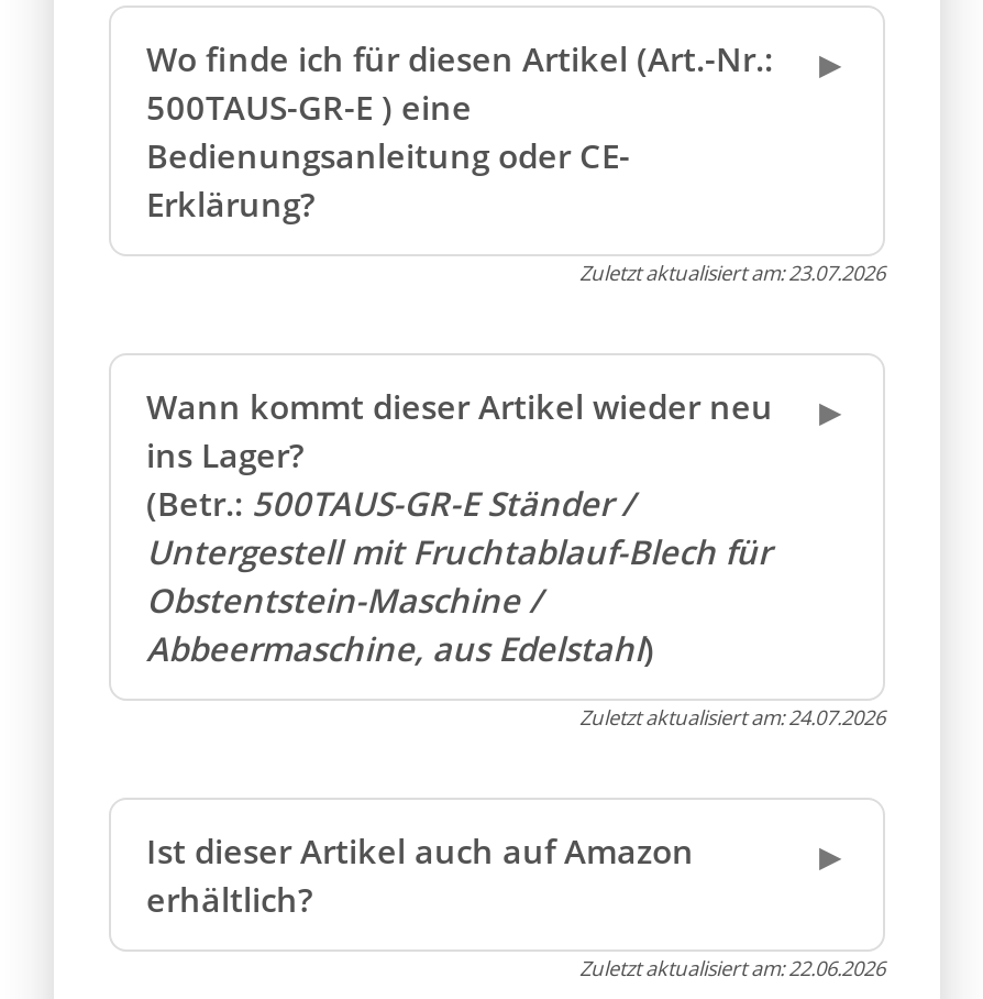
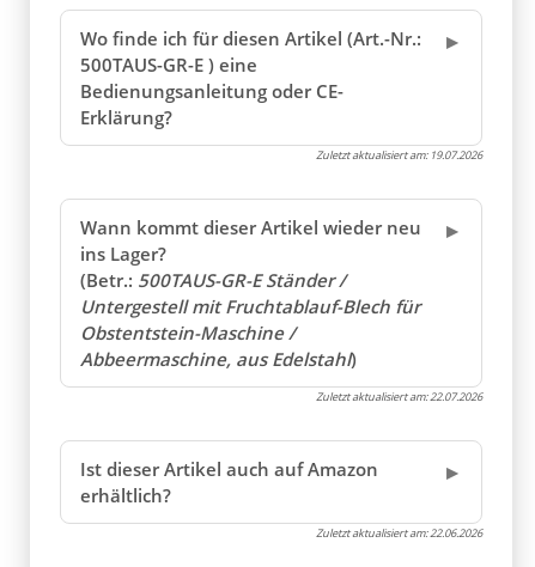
- Zuletzt aktualisiert am:23.07.2026
+ Zuletzt aktualisiert am:19.07.2026

- Zuletzt aktualisiert am:24.07.2026
+ Zuletzt aktualisiert am:22.07.2026
